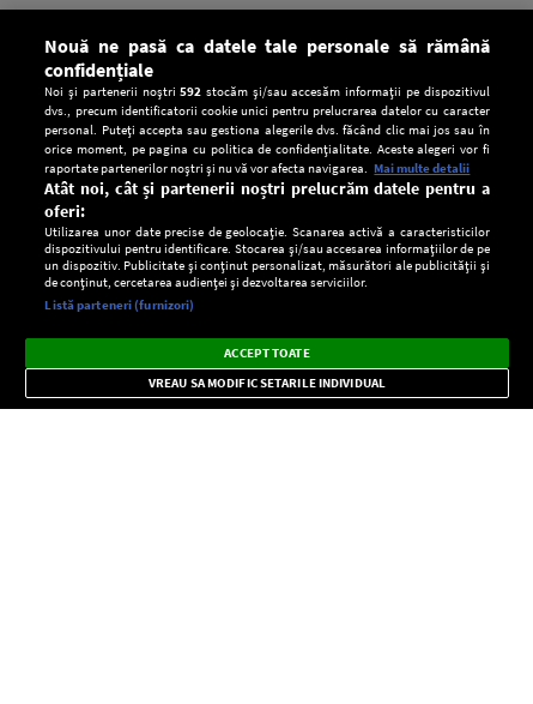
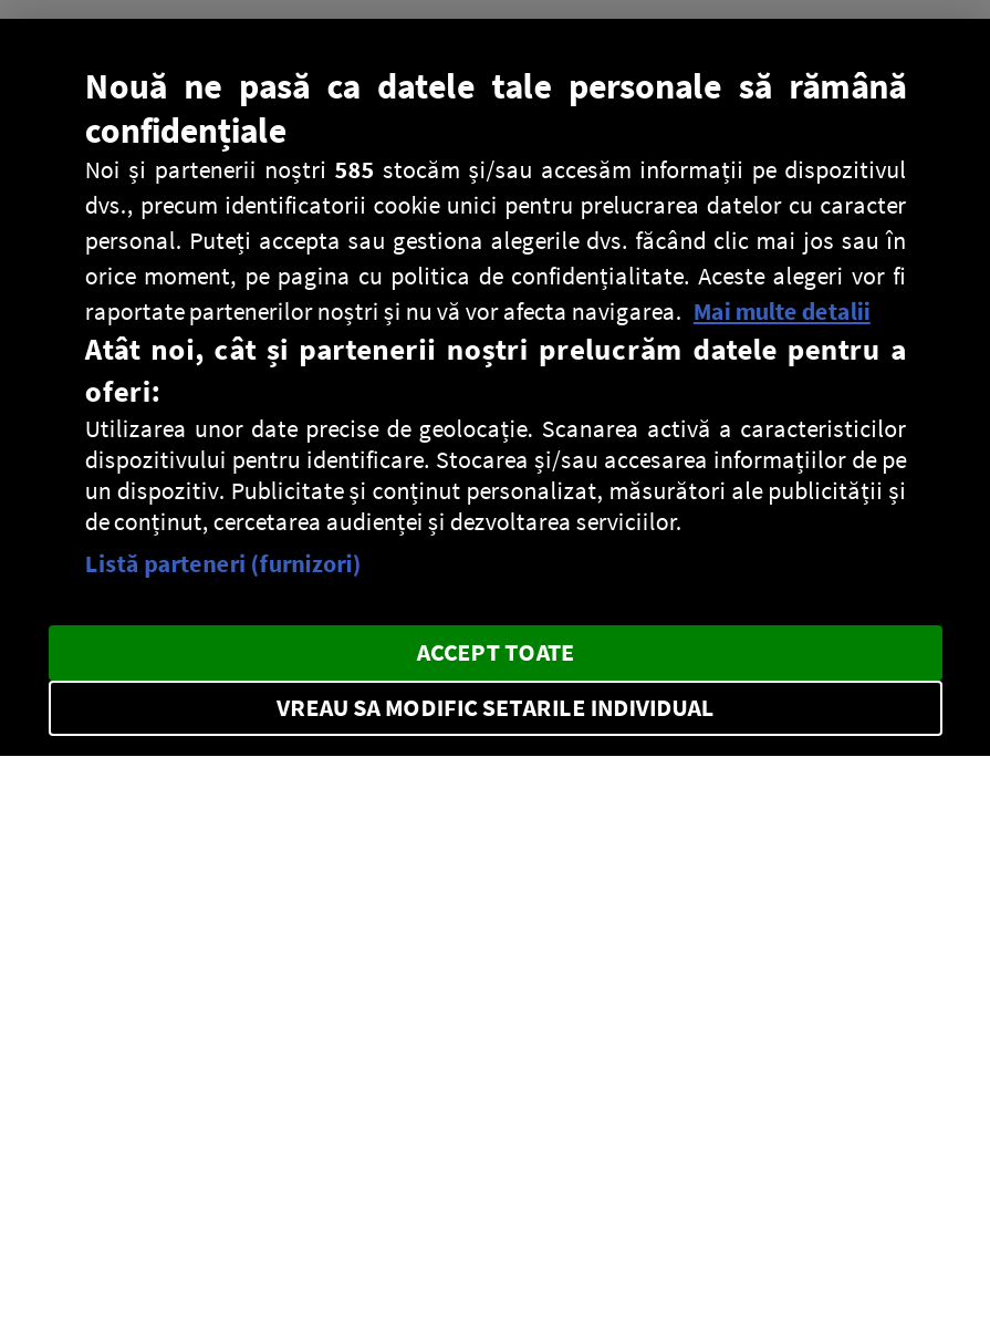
- Noi și partenerii noștri 592 stocăm și/sau accesăm informații pe dispozitivul
+ Noi și partenerii noștri 585 stocăm și/sau accesăm informații pe dispozitivul
